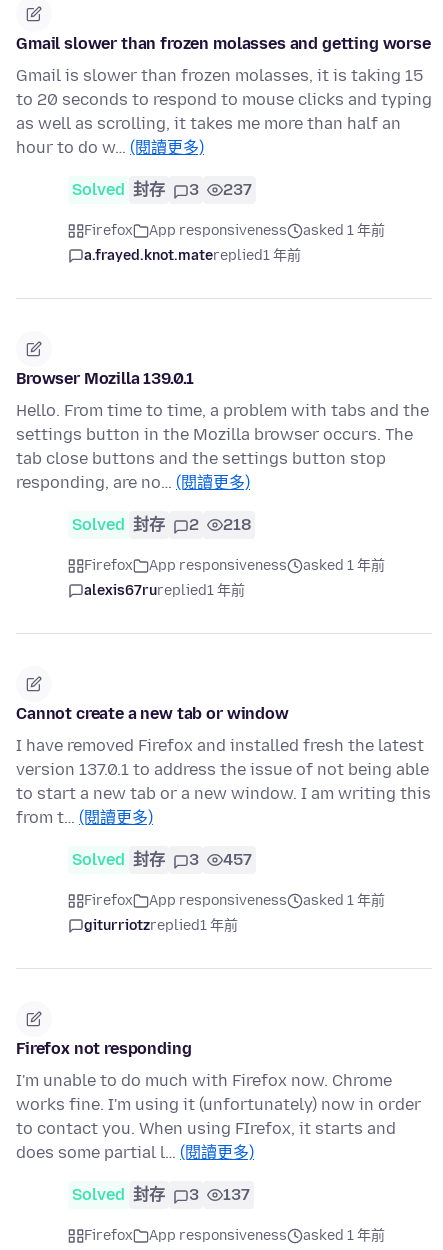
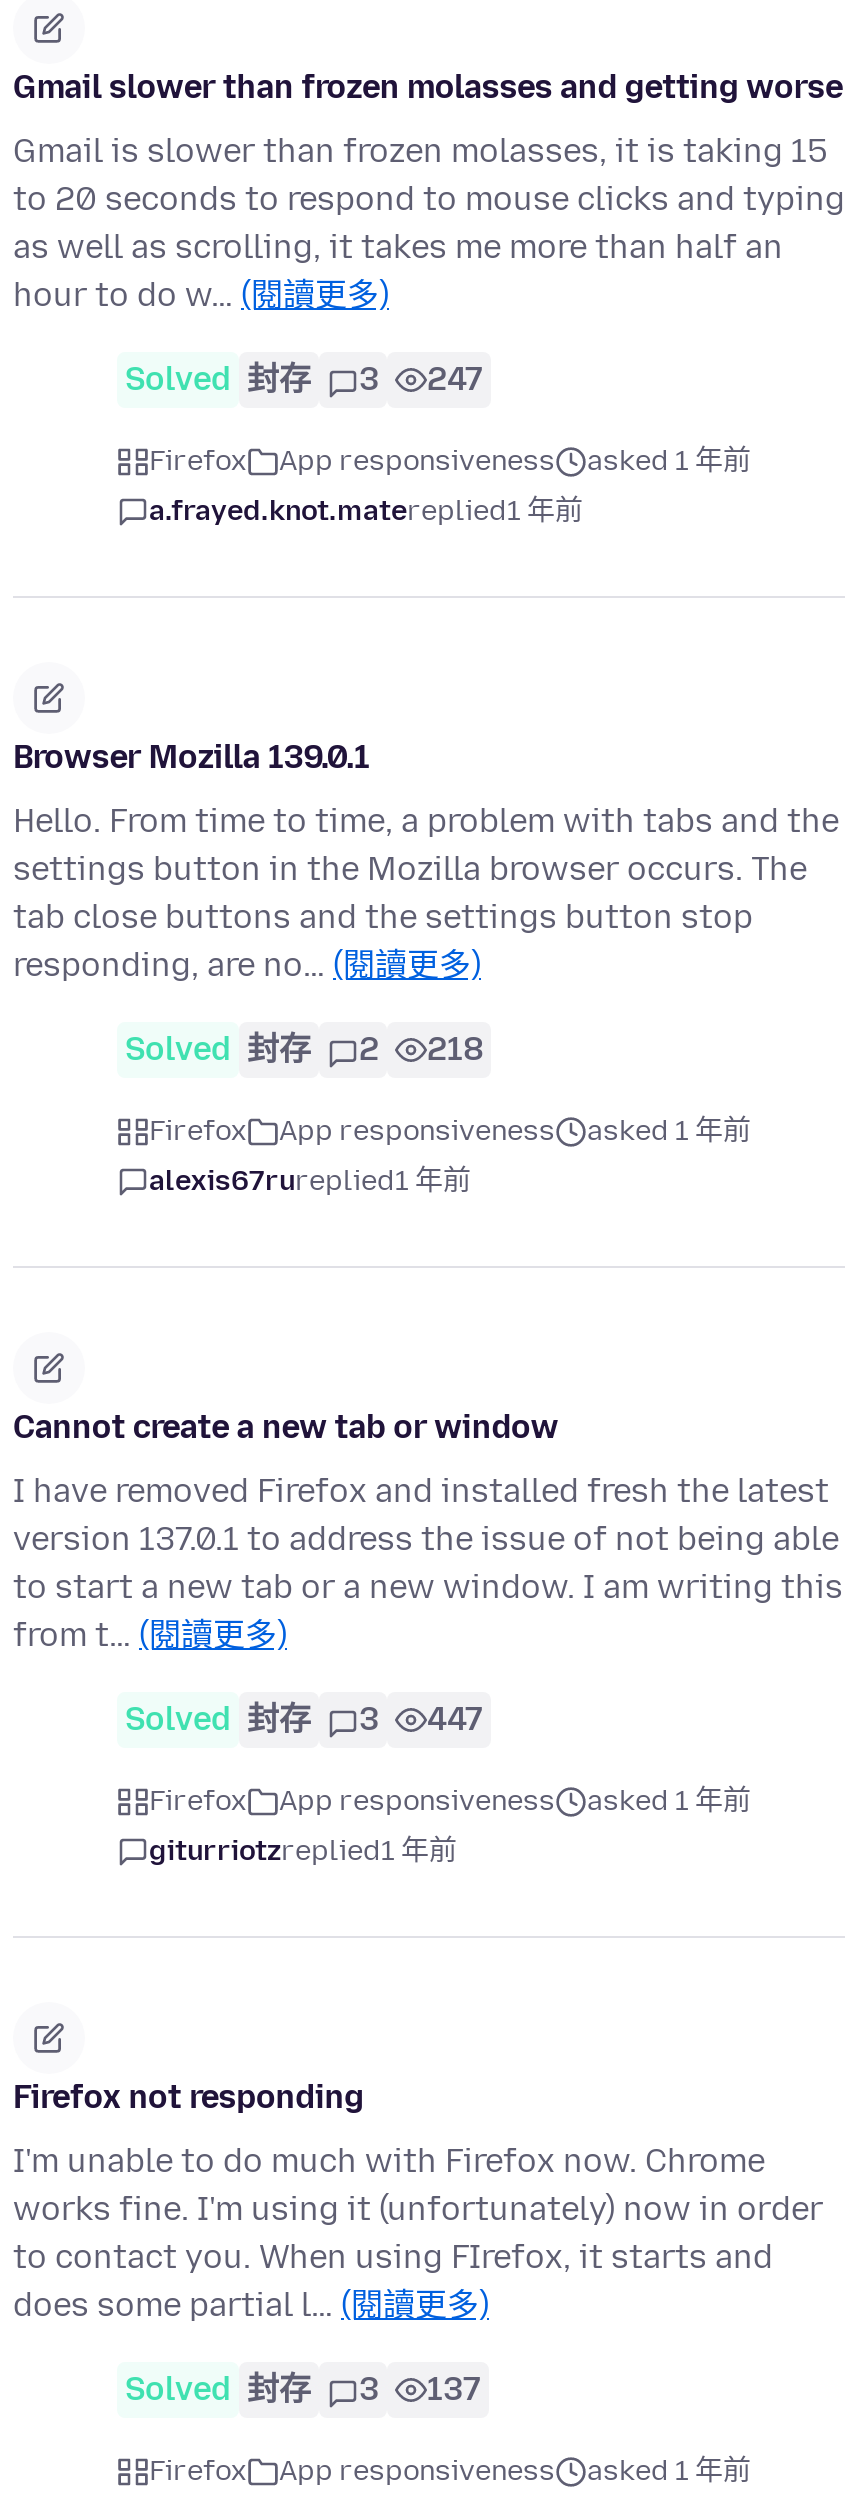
- Solved 封存 3 237
+ Solved 封存 3 247

- Solved 封存 3 457
+ Solved 封存 3 447
